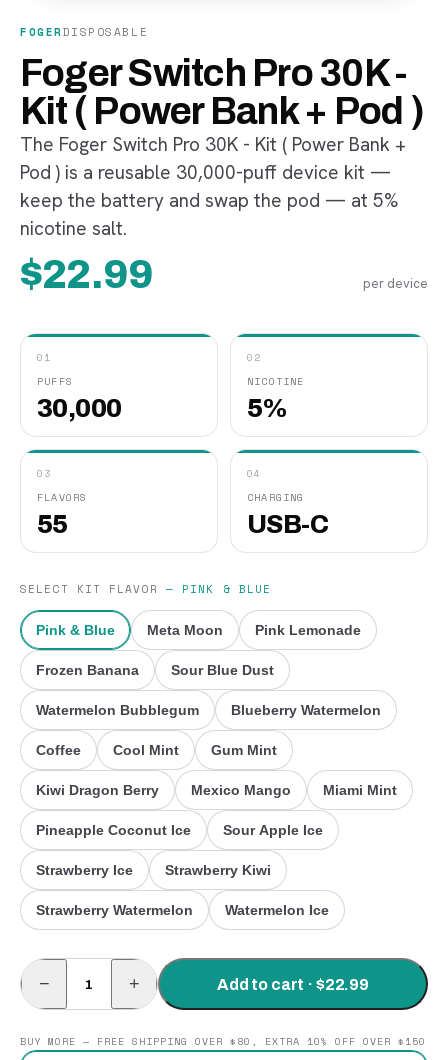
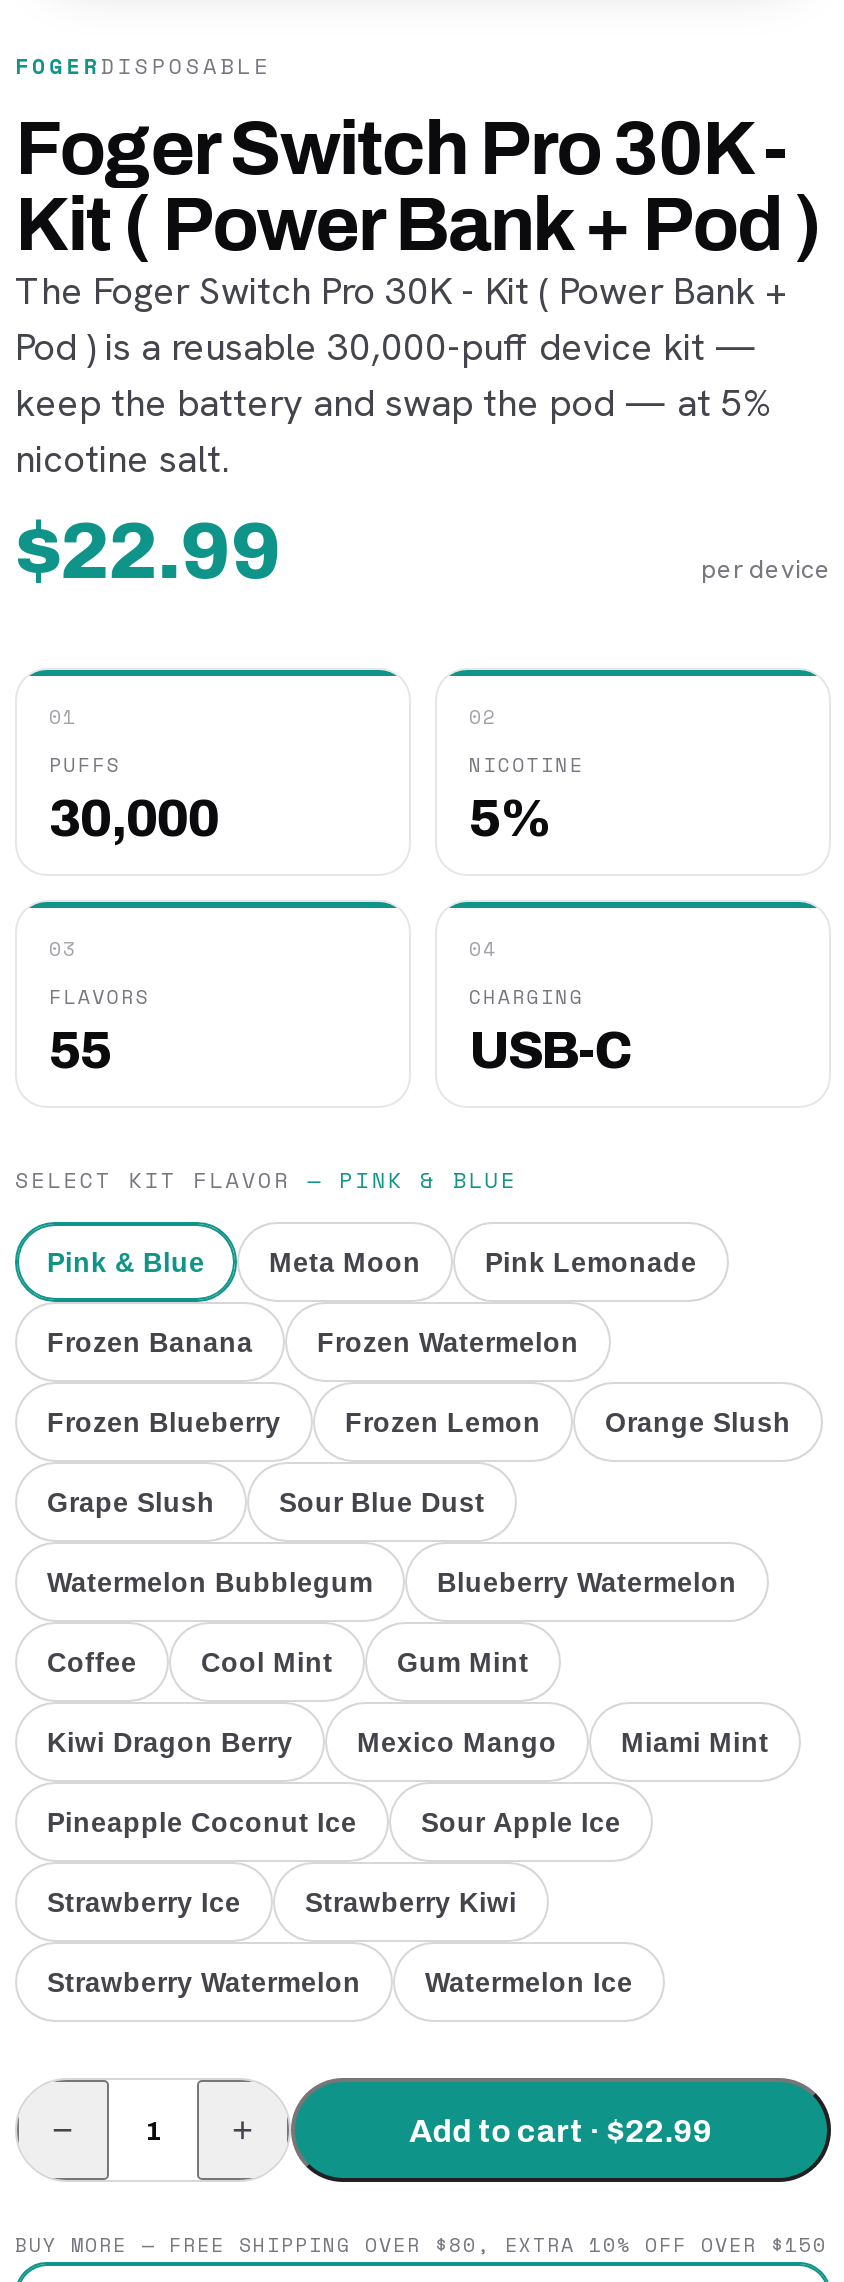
+ Frozen Watermelon
+ Frozen Blueberry
+ Frozen Lemon
+ Orange Slush
+ Grape Slush
